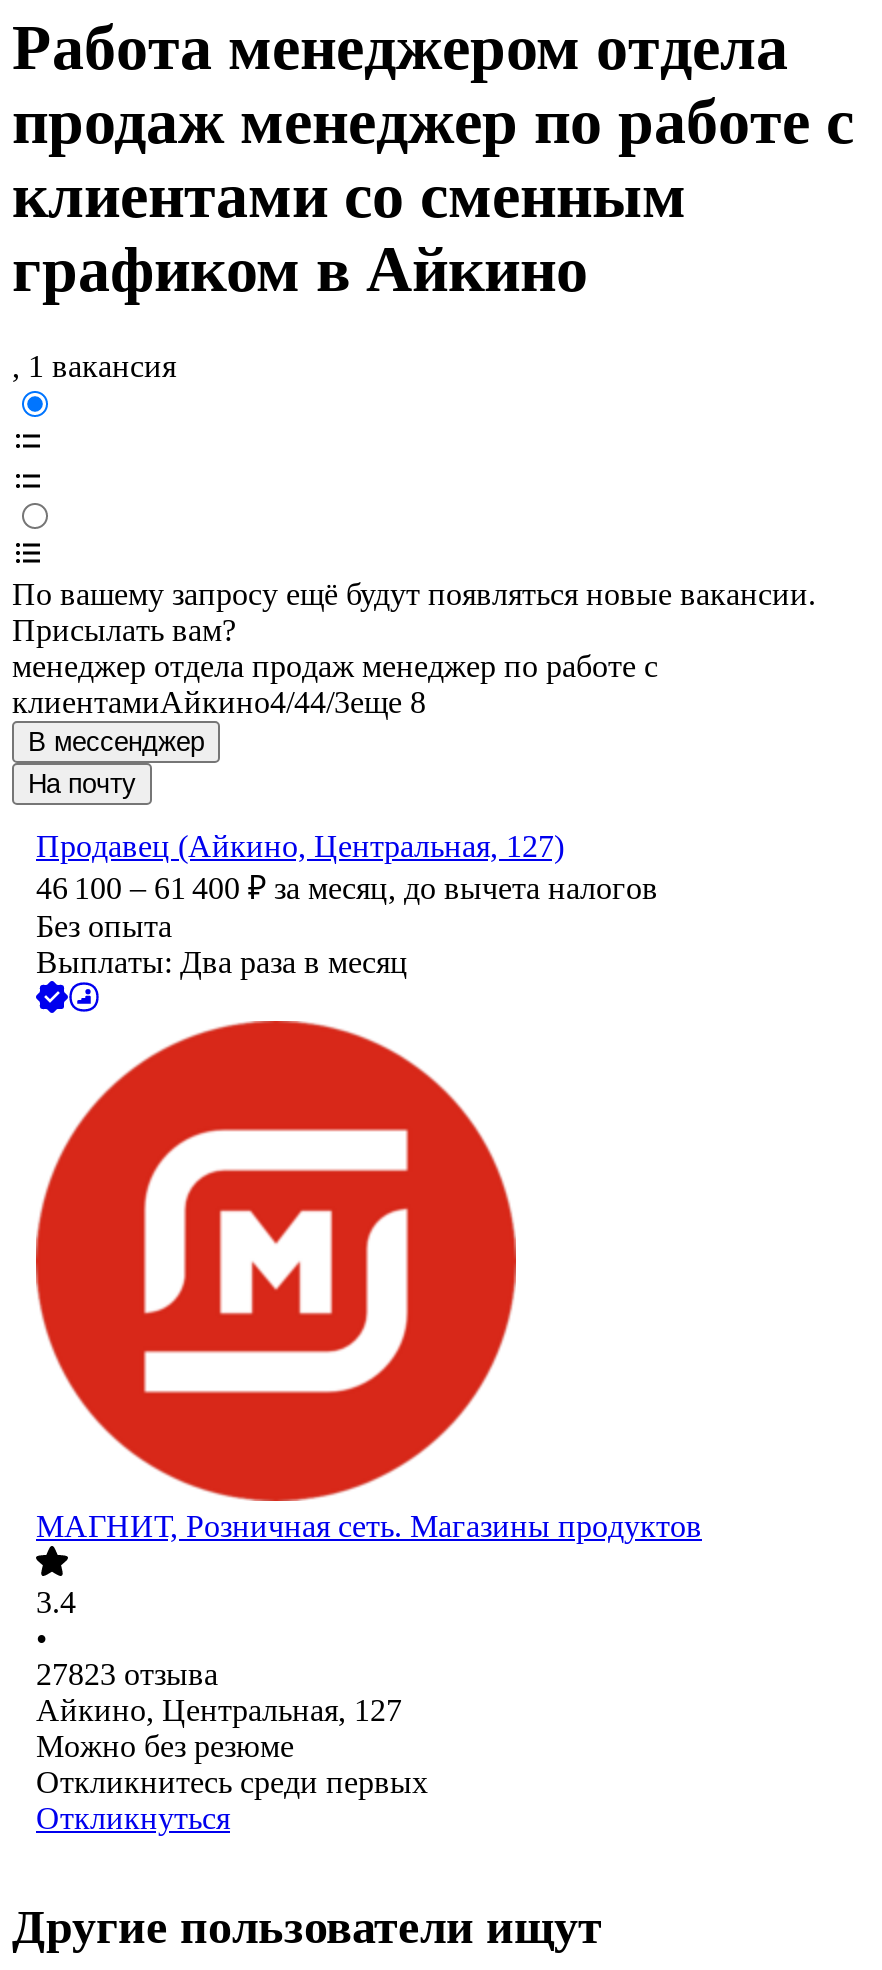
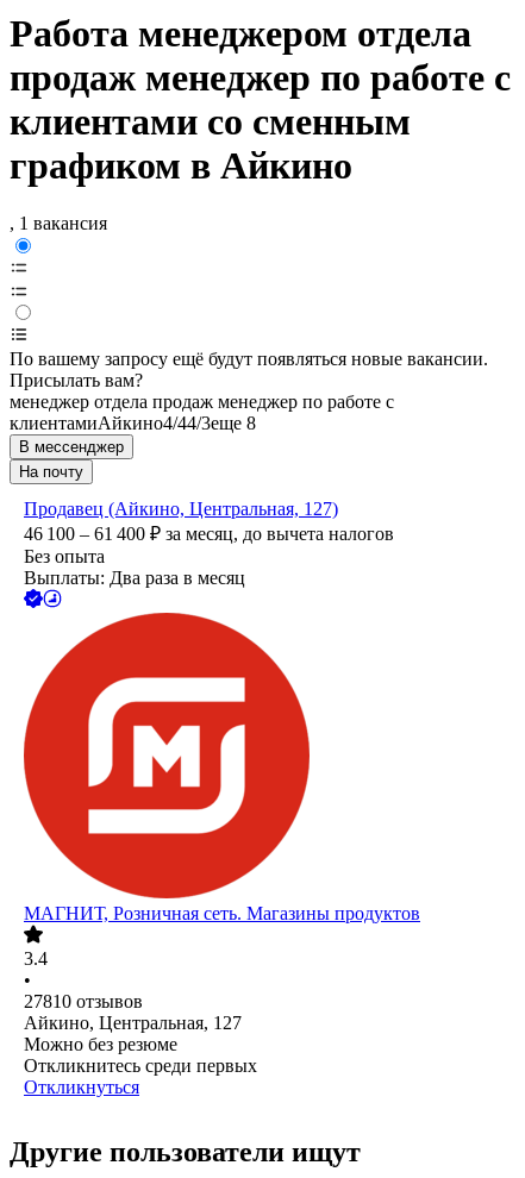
- 27823 отзыва
+ 27810 отзывов
